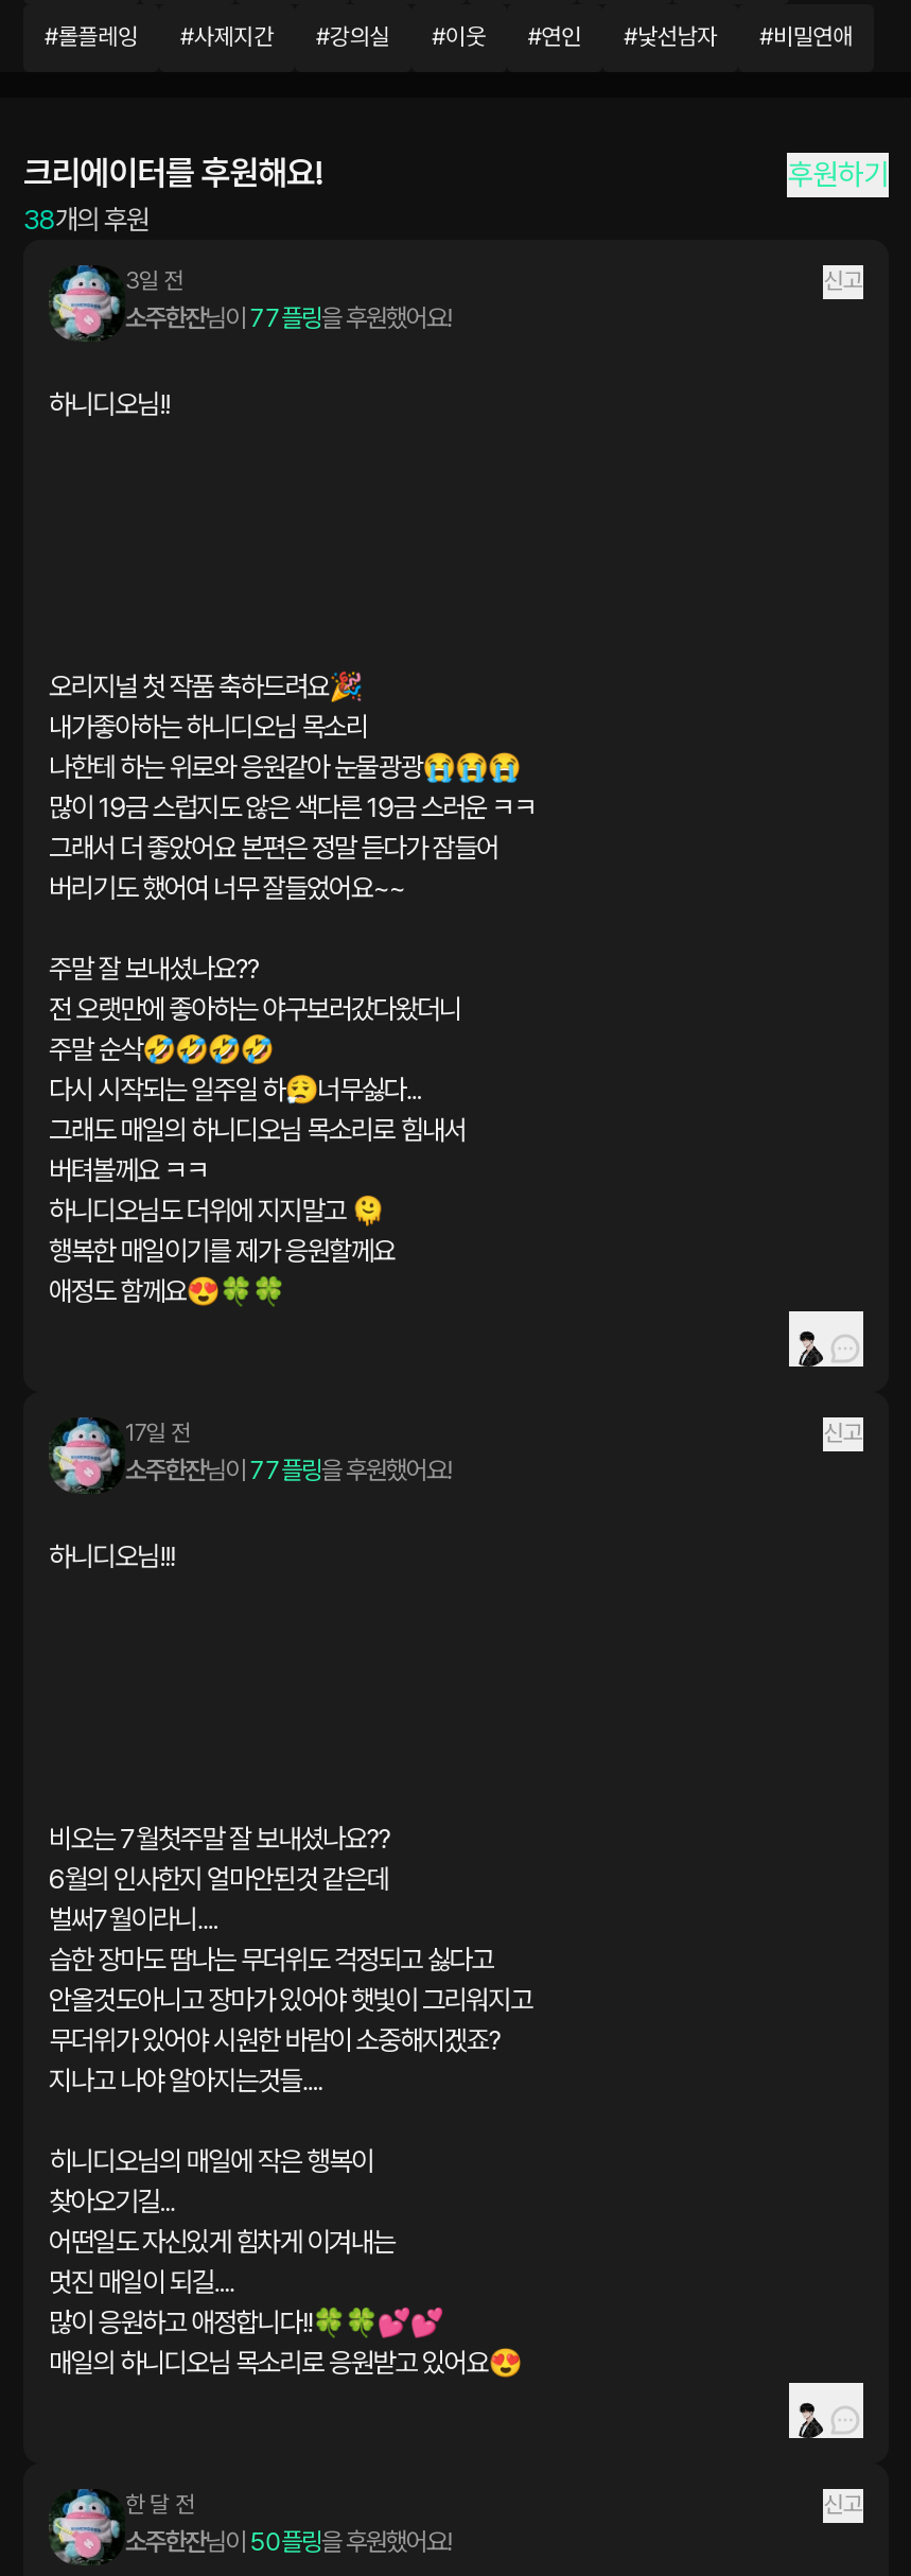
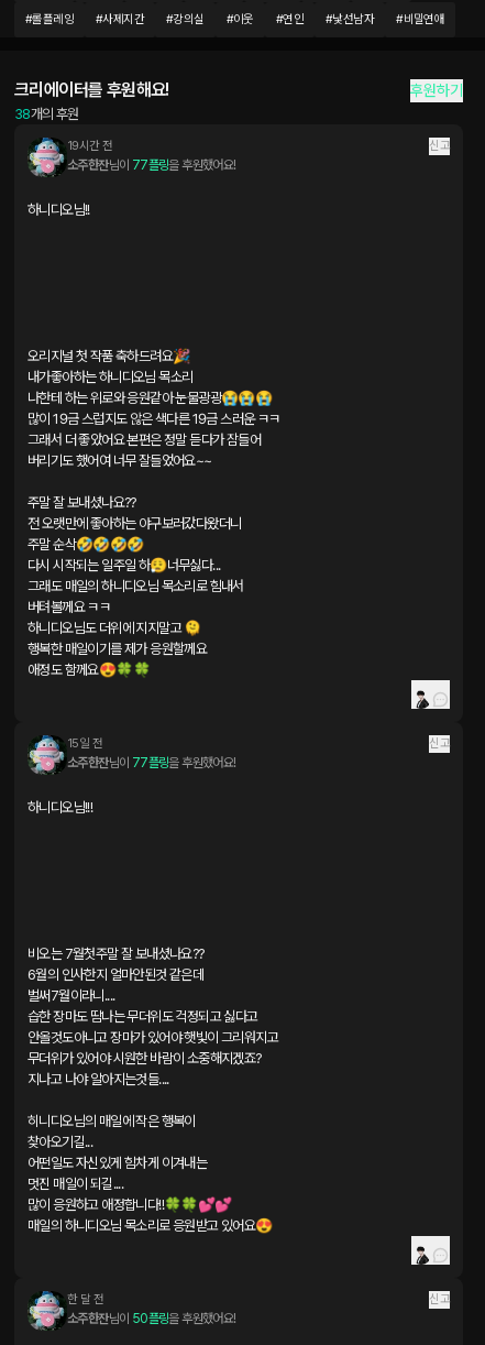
- 3일 전
+ 19시간 전

- 17일 전
+ 15일 전
